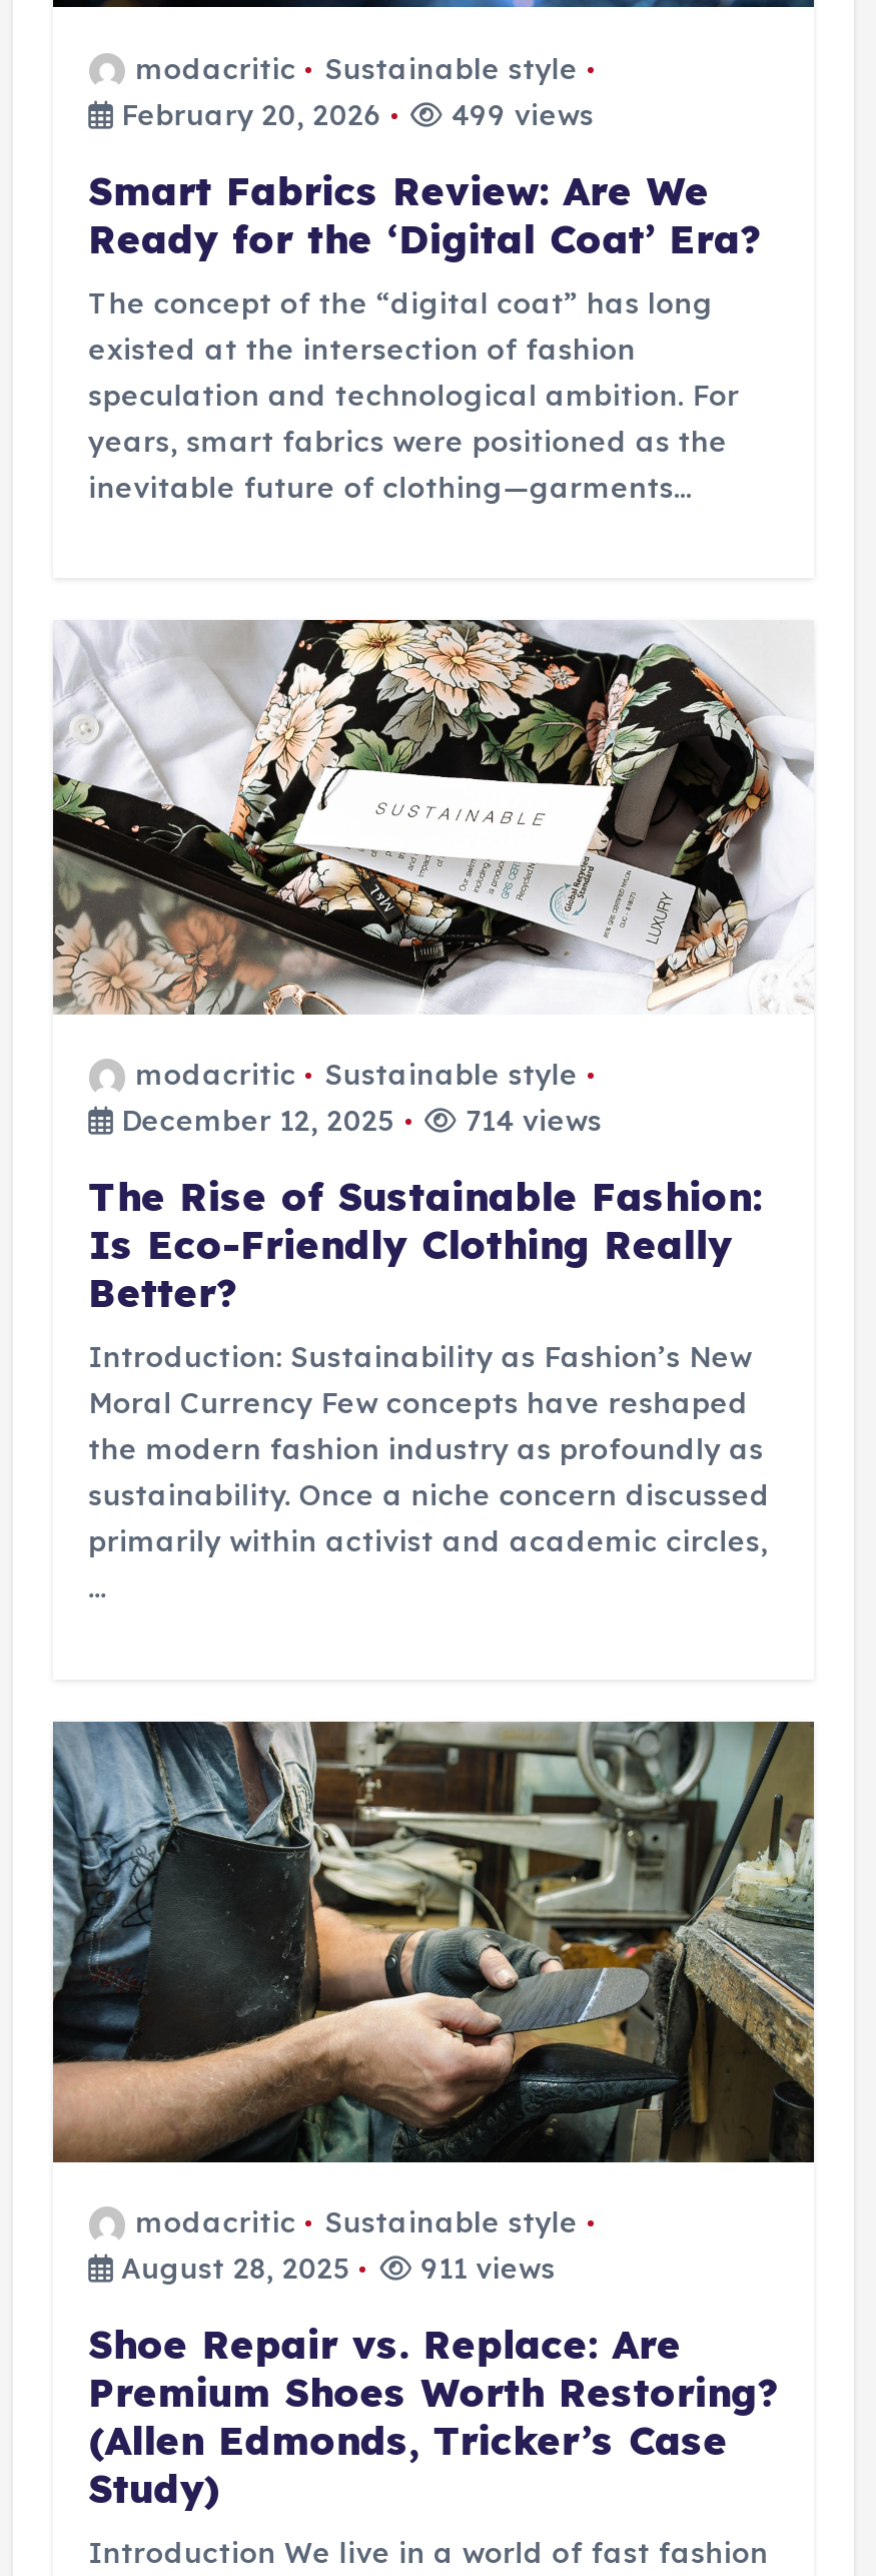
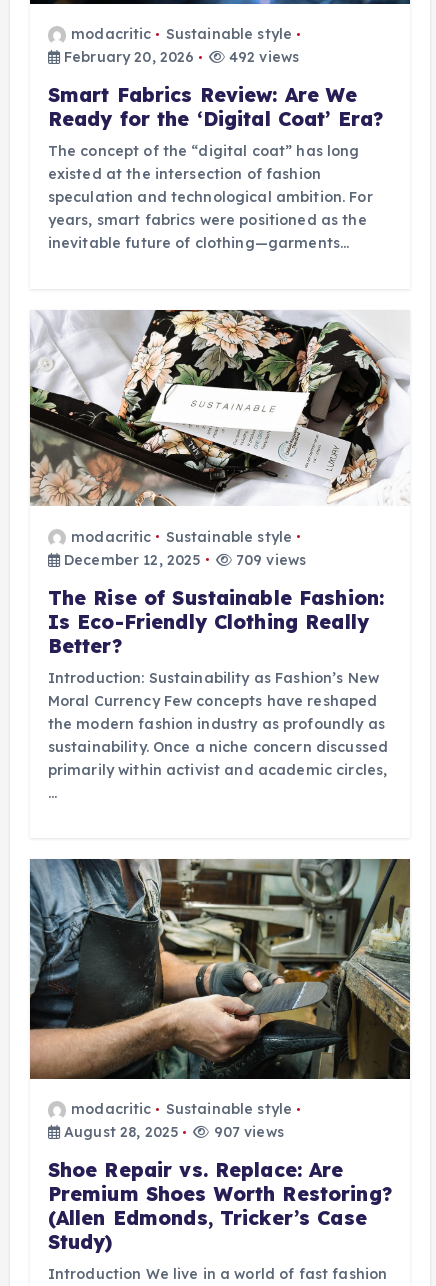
- February 20, 2026 499 views
+ February 20, 2026 492 views

- December 12, 2025 714 views
+ December 12, 2025 709 views

- August 28, 2025 911 views
+ August 28, 2025 907 views
